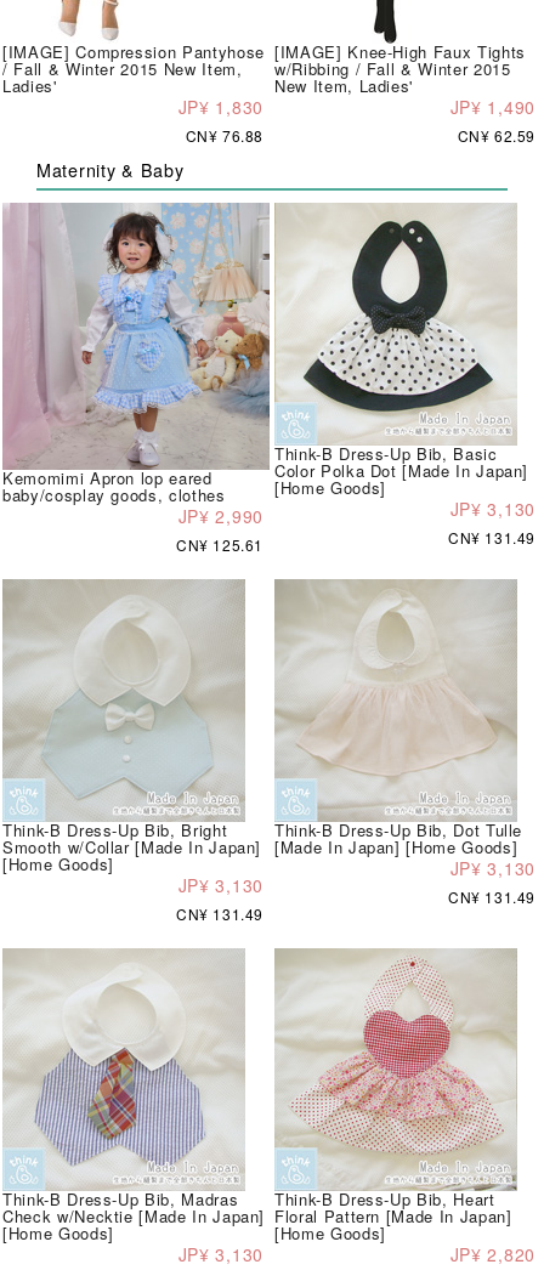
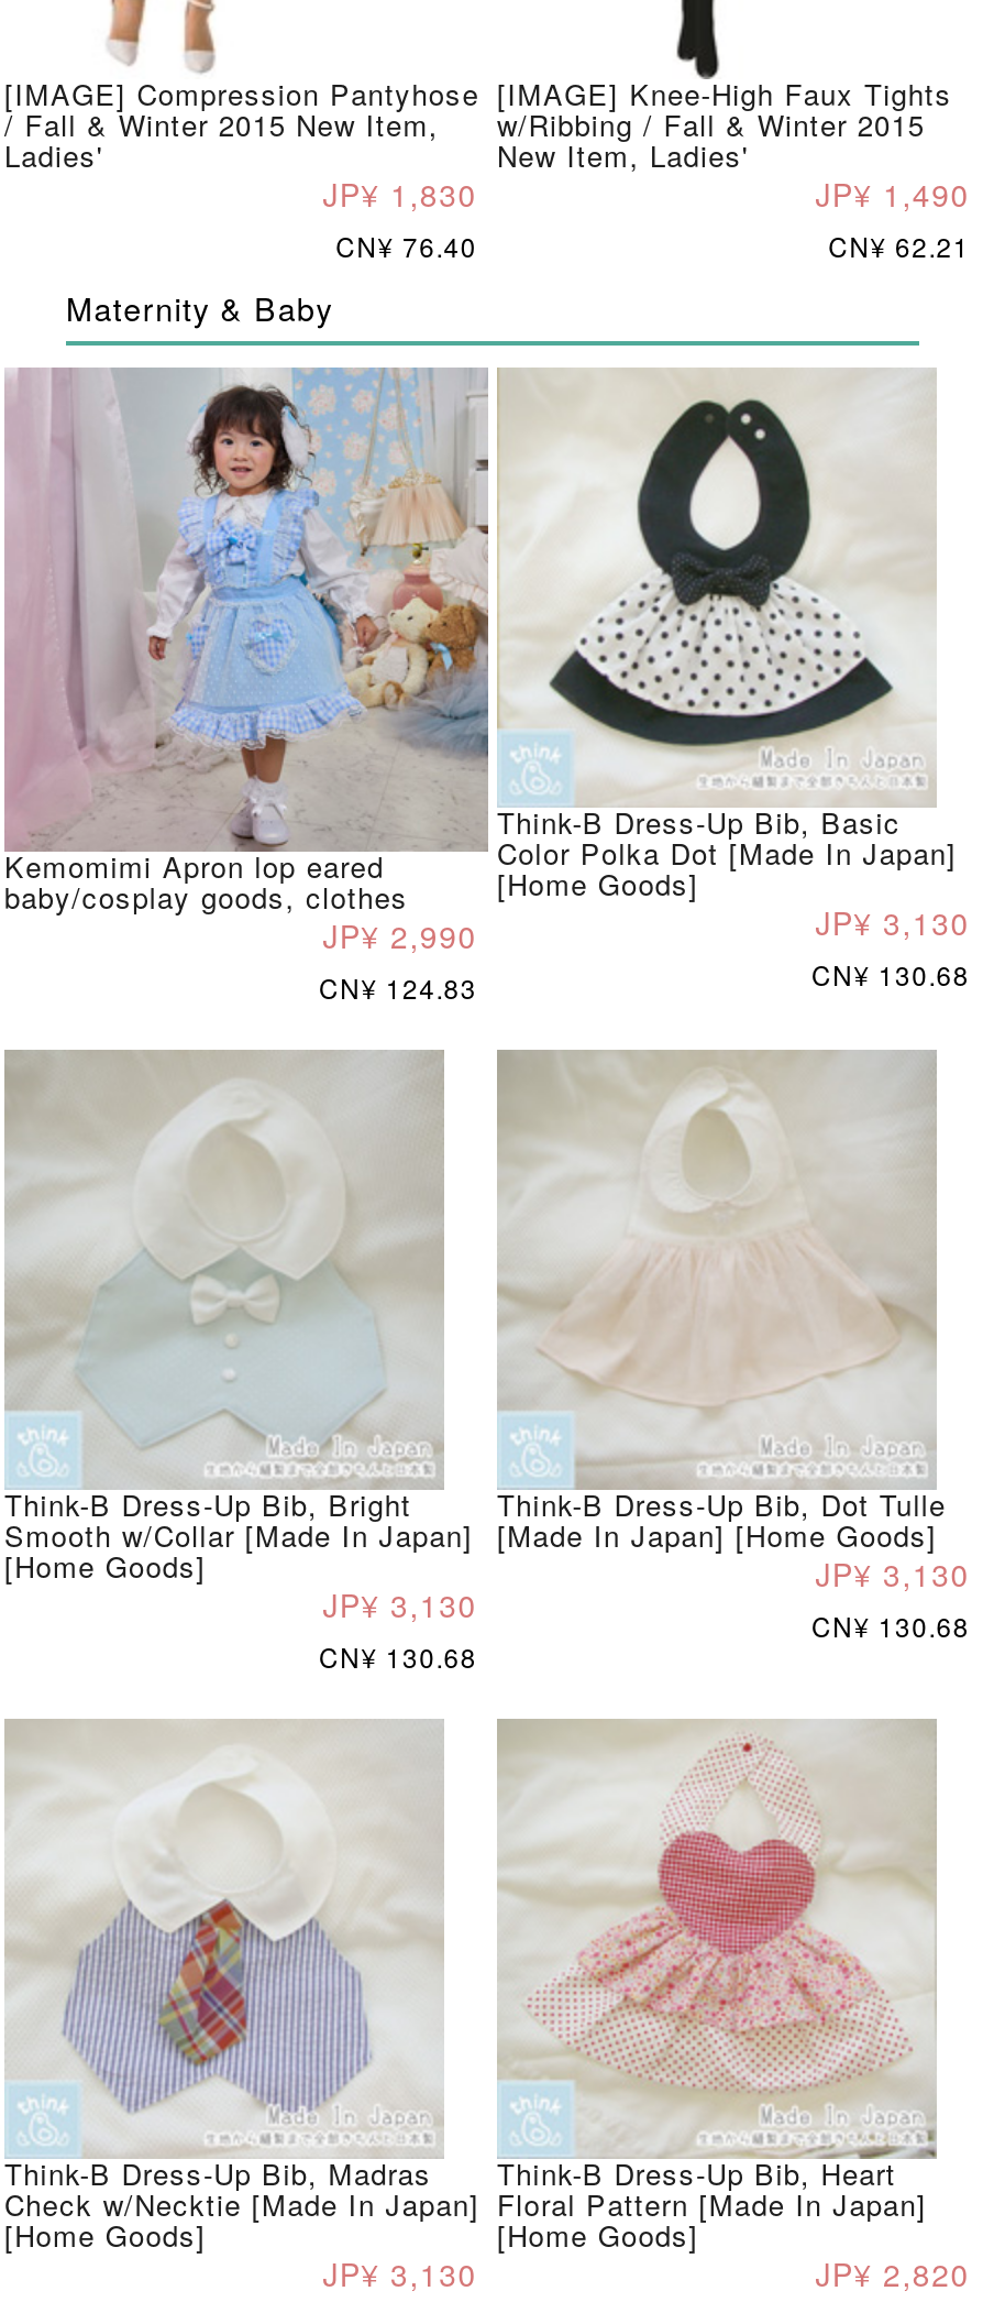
- CN¥ 76.88
+ CN¥ 76.40

- CN¥ 62.59
+ CN¥ 62.21

- CN¥ 131.49
+ CN¥ 130.68

- CN¥ 125.61
+ CN¥ 124.83

- CN¥ 131.49
+ CN¥ 130.68

- CN¥ 131.49
+ CN¥ 130.68
